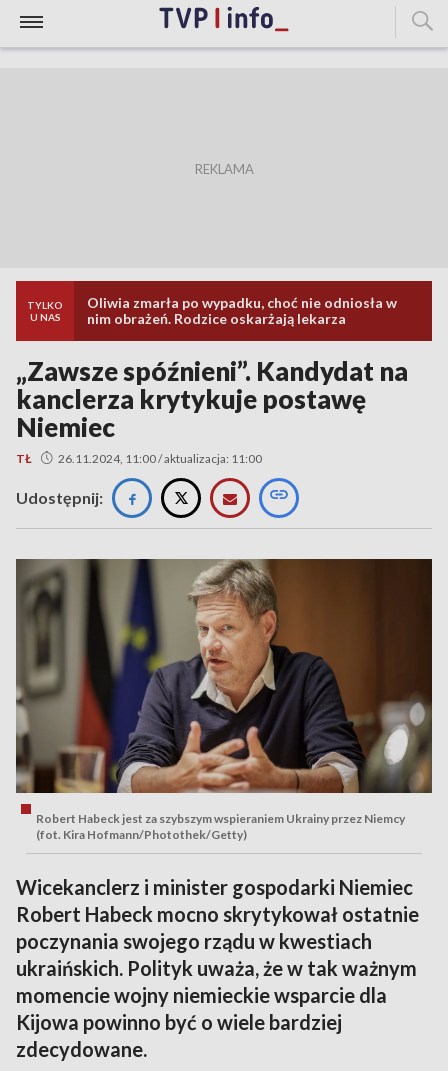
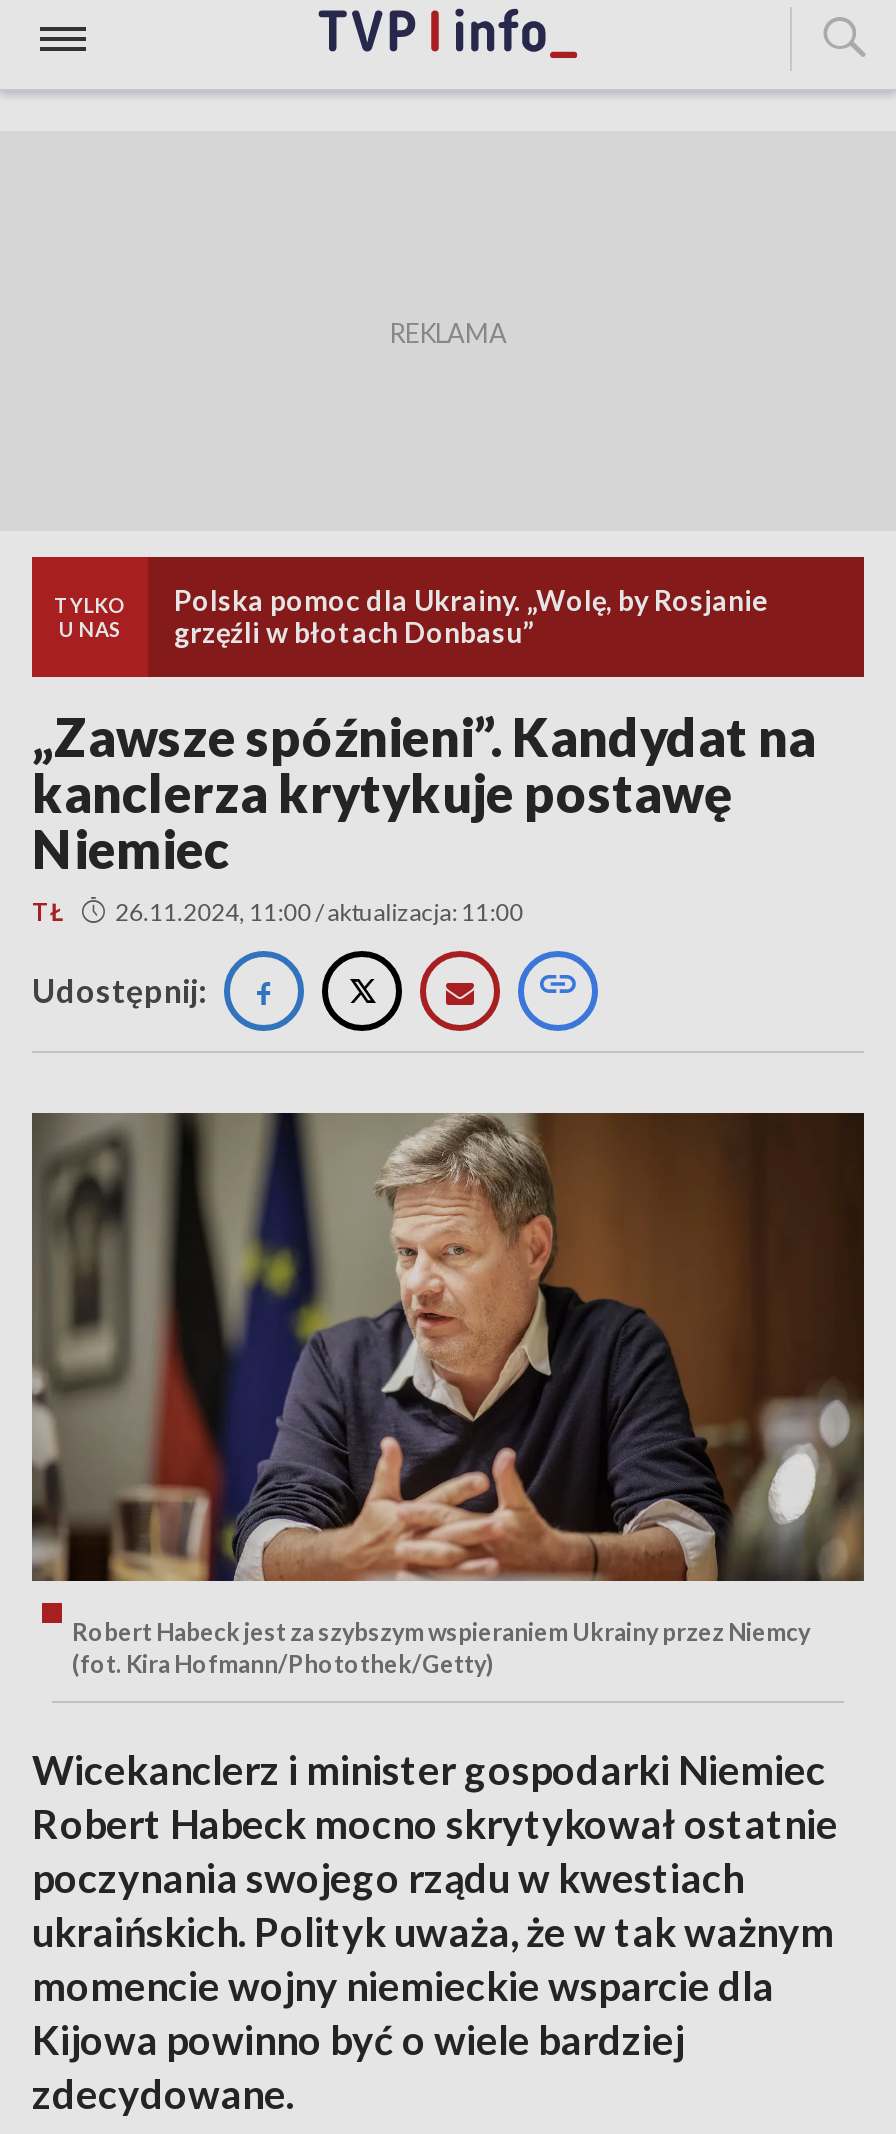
- Oliwia zmarła po wypadku, choć nie odniosła w
- nim obrażeń. Rodzice oskarżają lekarza
+ Polska pomoc dla Ukrainy. „Wolę, by Rosjanie
+ grzęźli w błotach Donbasu”
